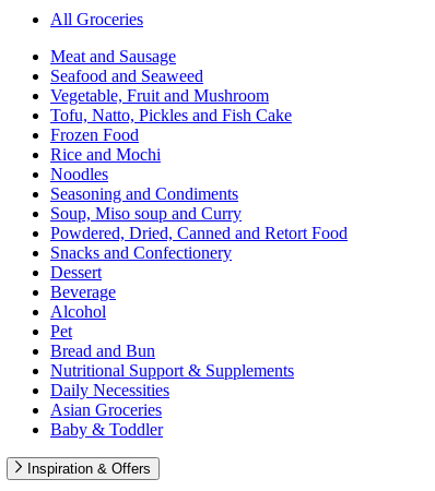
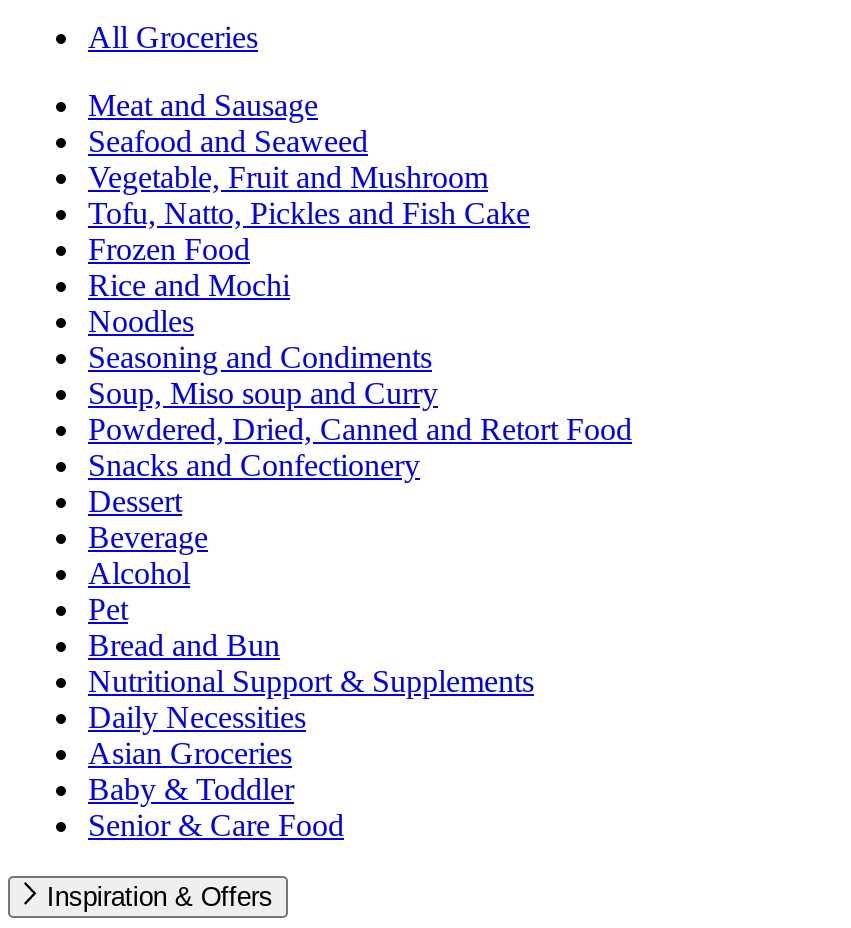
+ Senior & Care Food
